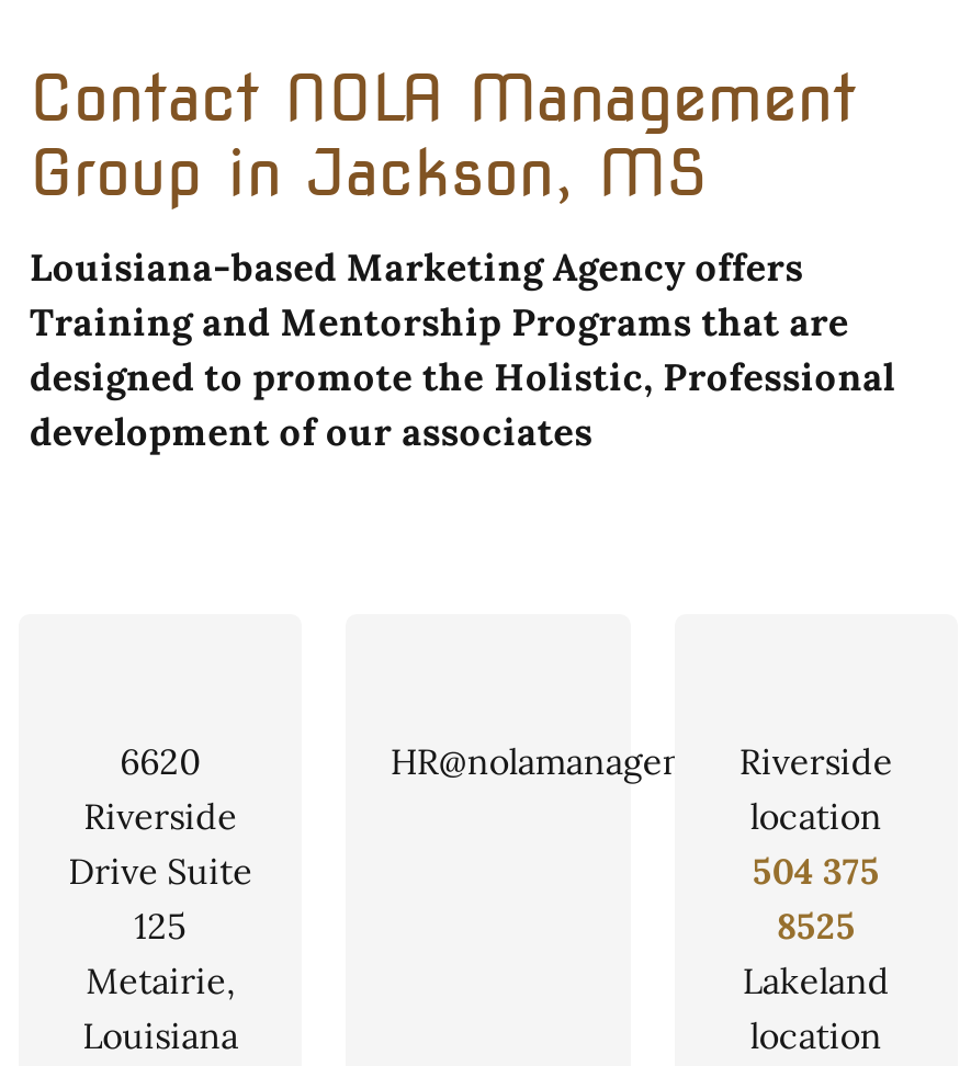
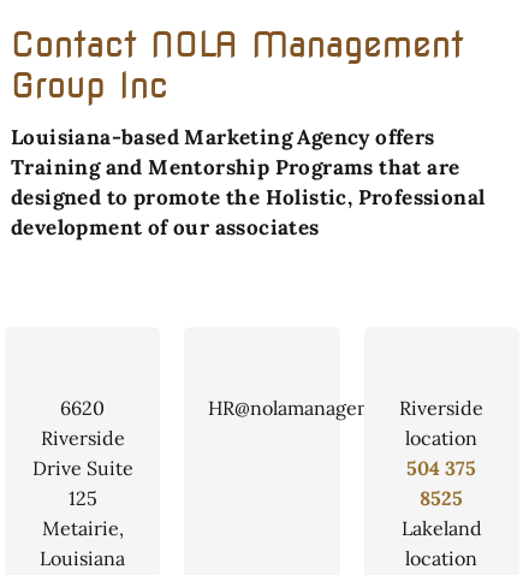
- Group in Jackson, MS
+ Group Inc
